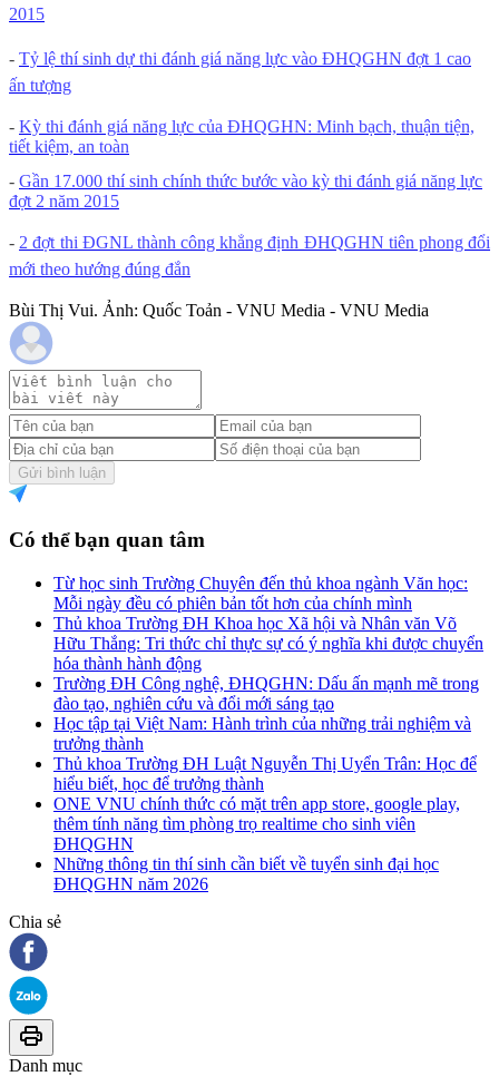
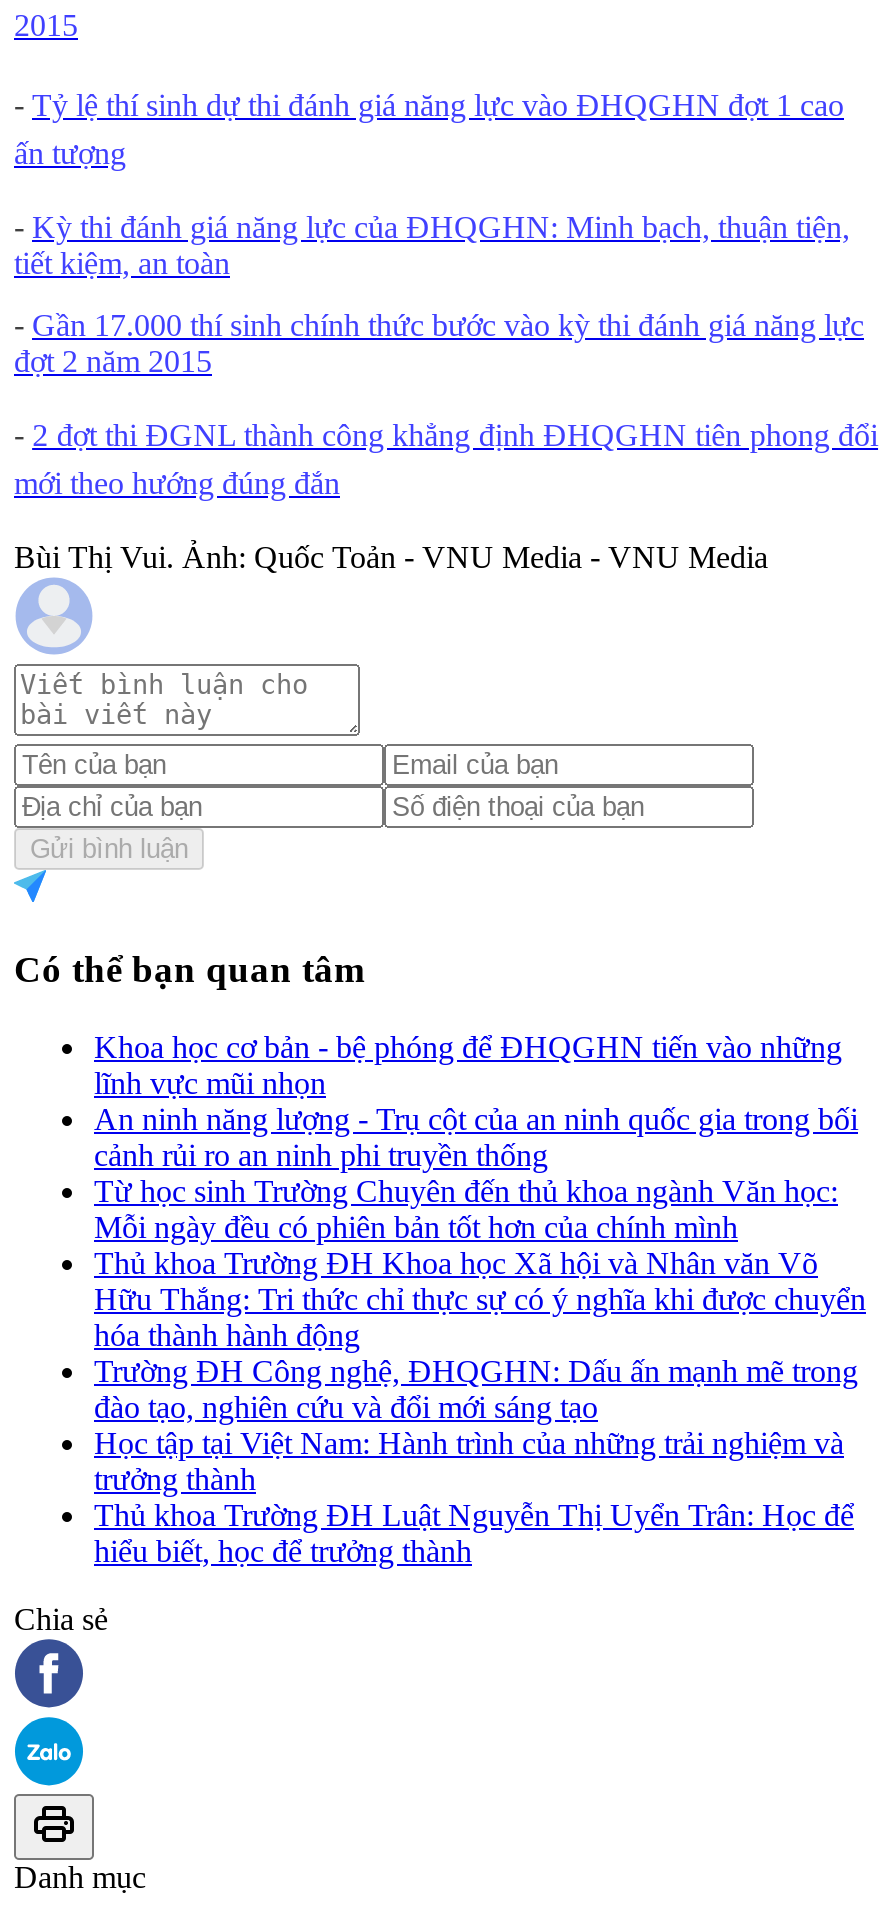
+ Khoa học cơ bản - bệ phóng để ĐHQGHN tiến vào những
+ lĩnh vực mũi nhọn
+ An ninh năng lượng - Trụ cột của an ninh quốc gia trong bối
+ cảnh rủi ro an ninh phi truyền thống

moved down: Từ học sinh Trường Chuyên đến thủ khoa ngành Văn học: | Mỗi ngày đều có phiên bản tốt hơn của chính mình | Thủ khoa Trường ĐH Khoa học Xã hội và Nhân văn Võ | ... | Thủ khoa Trường ĐH Luật Nguyễn Thị Uyển Trân: Học để | hiểu biết, học để trưởng thành

- ONE VNU chính thức có mặt trên app store, google play,
- thêm tính năng tìm phòng trọ realtime cho sinh viên
- ĐHQGHN
- Những thông tin thí sinh cần biết về tuyển sinh đại học
- ĐHQGHN năm 2026
